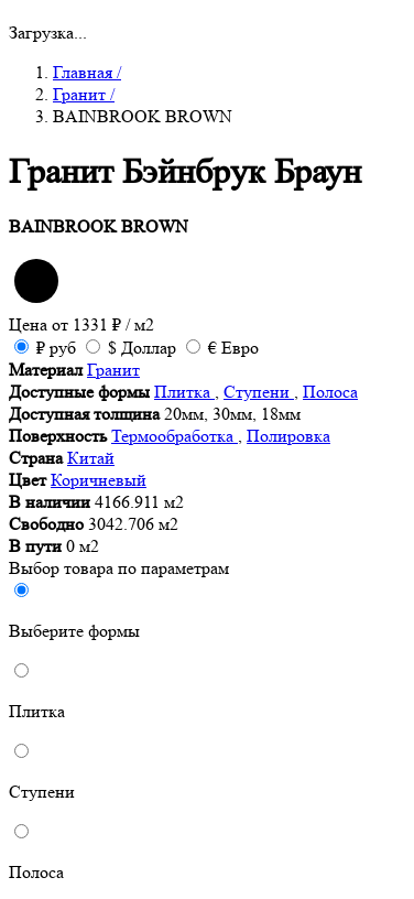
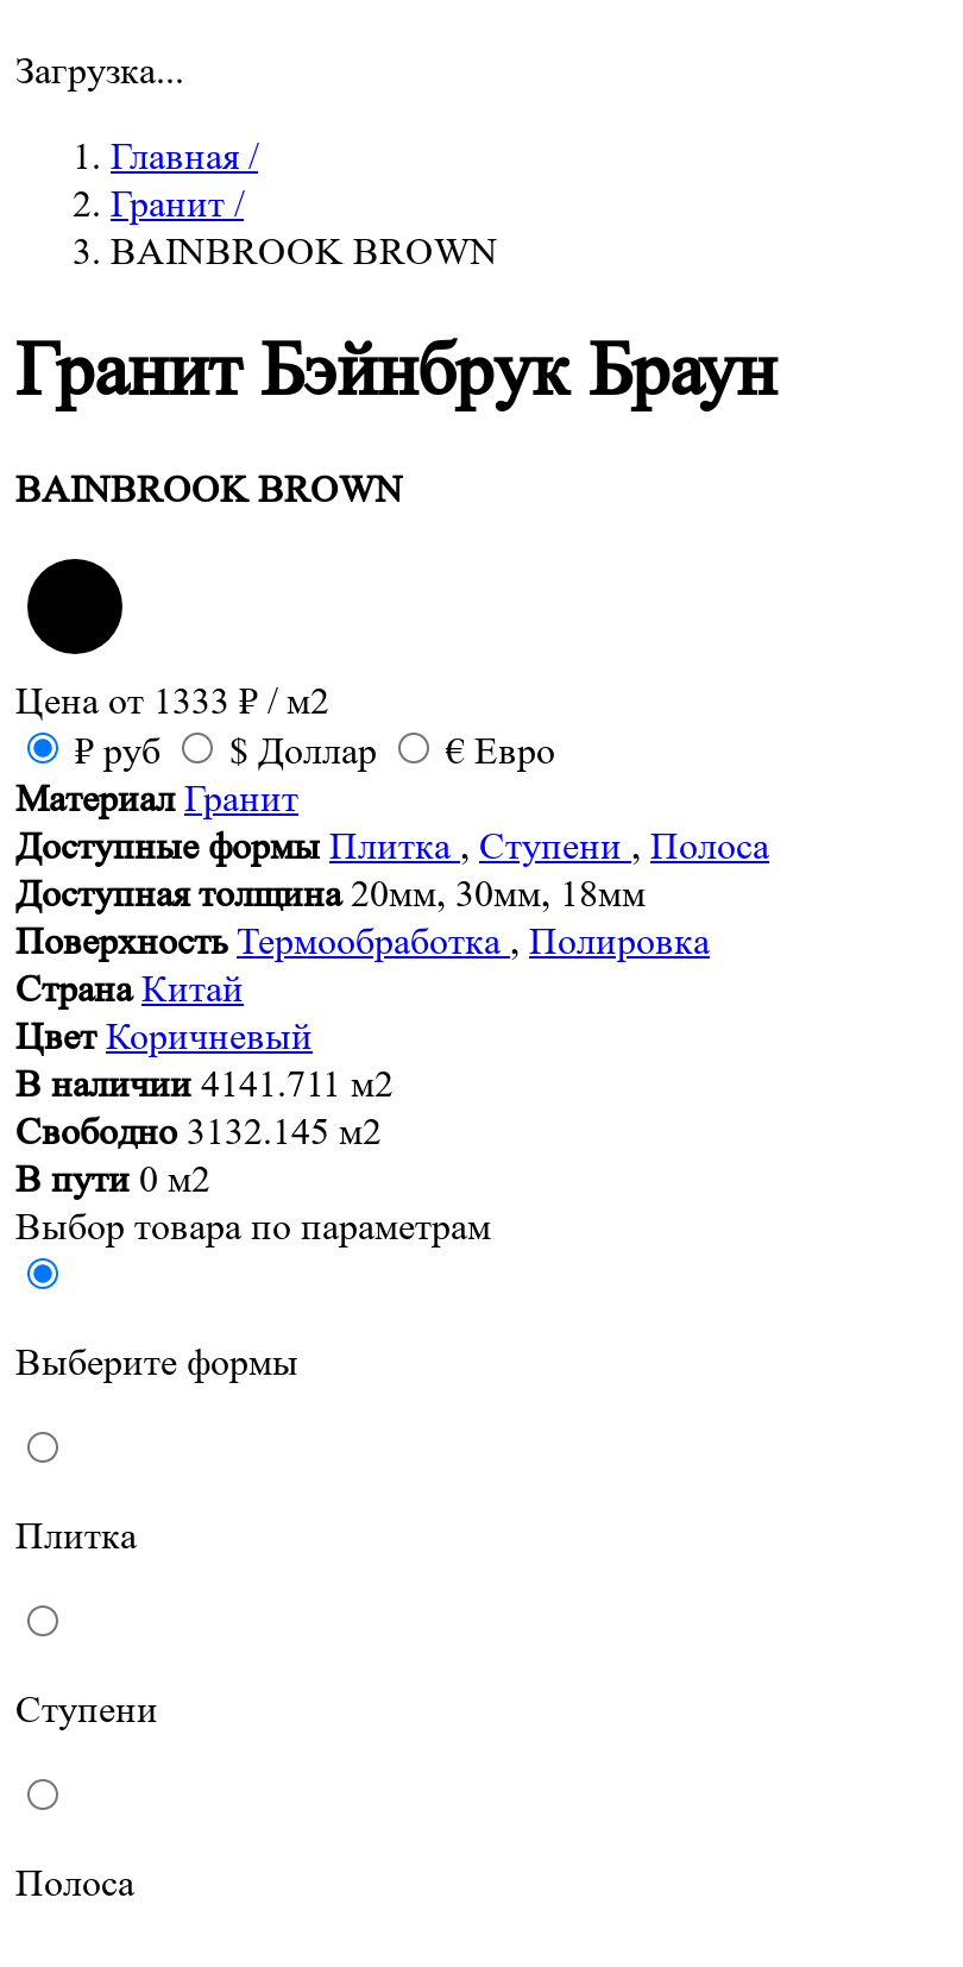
- Цена от 1331 ₽ / м2
+ Цена от 1333 ₽ / м2

- В наличии 4166.911 м2
+ В наличии 4141.711 м2

- Свободно 3042.706 м2
+ Свободно 3132.145 м2
